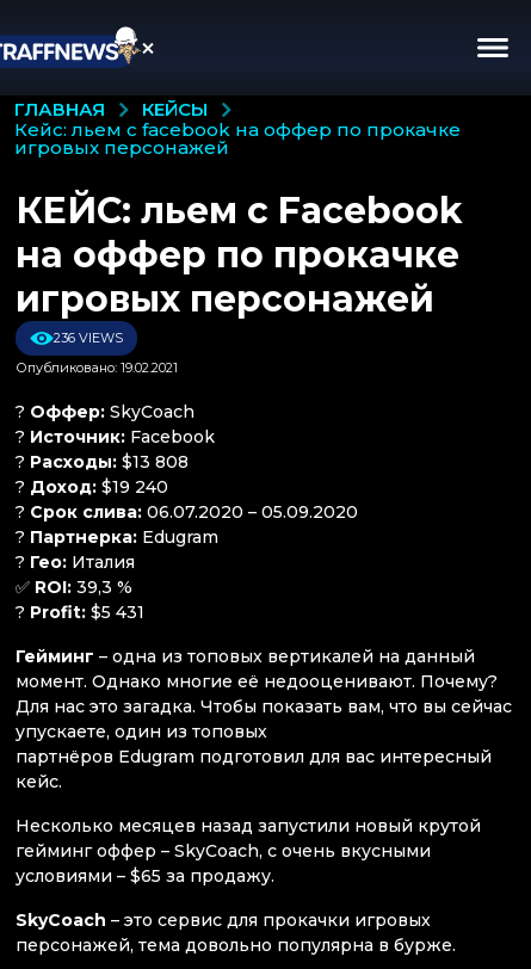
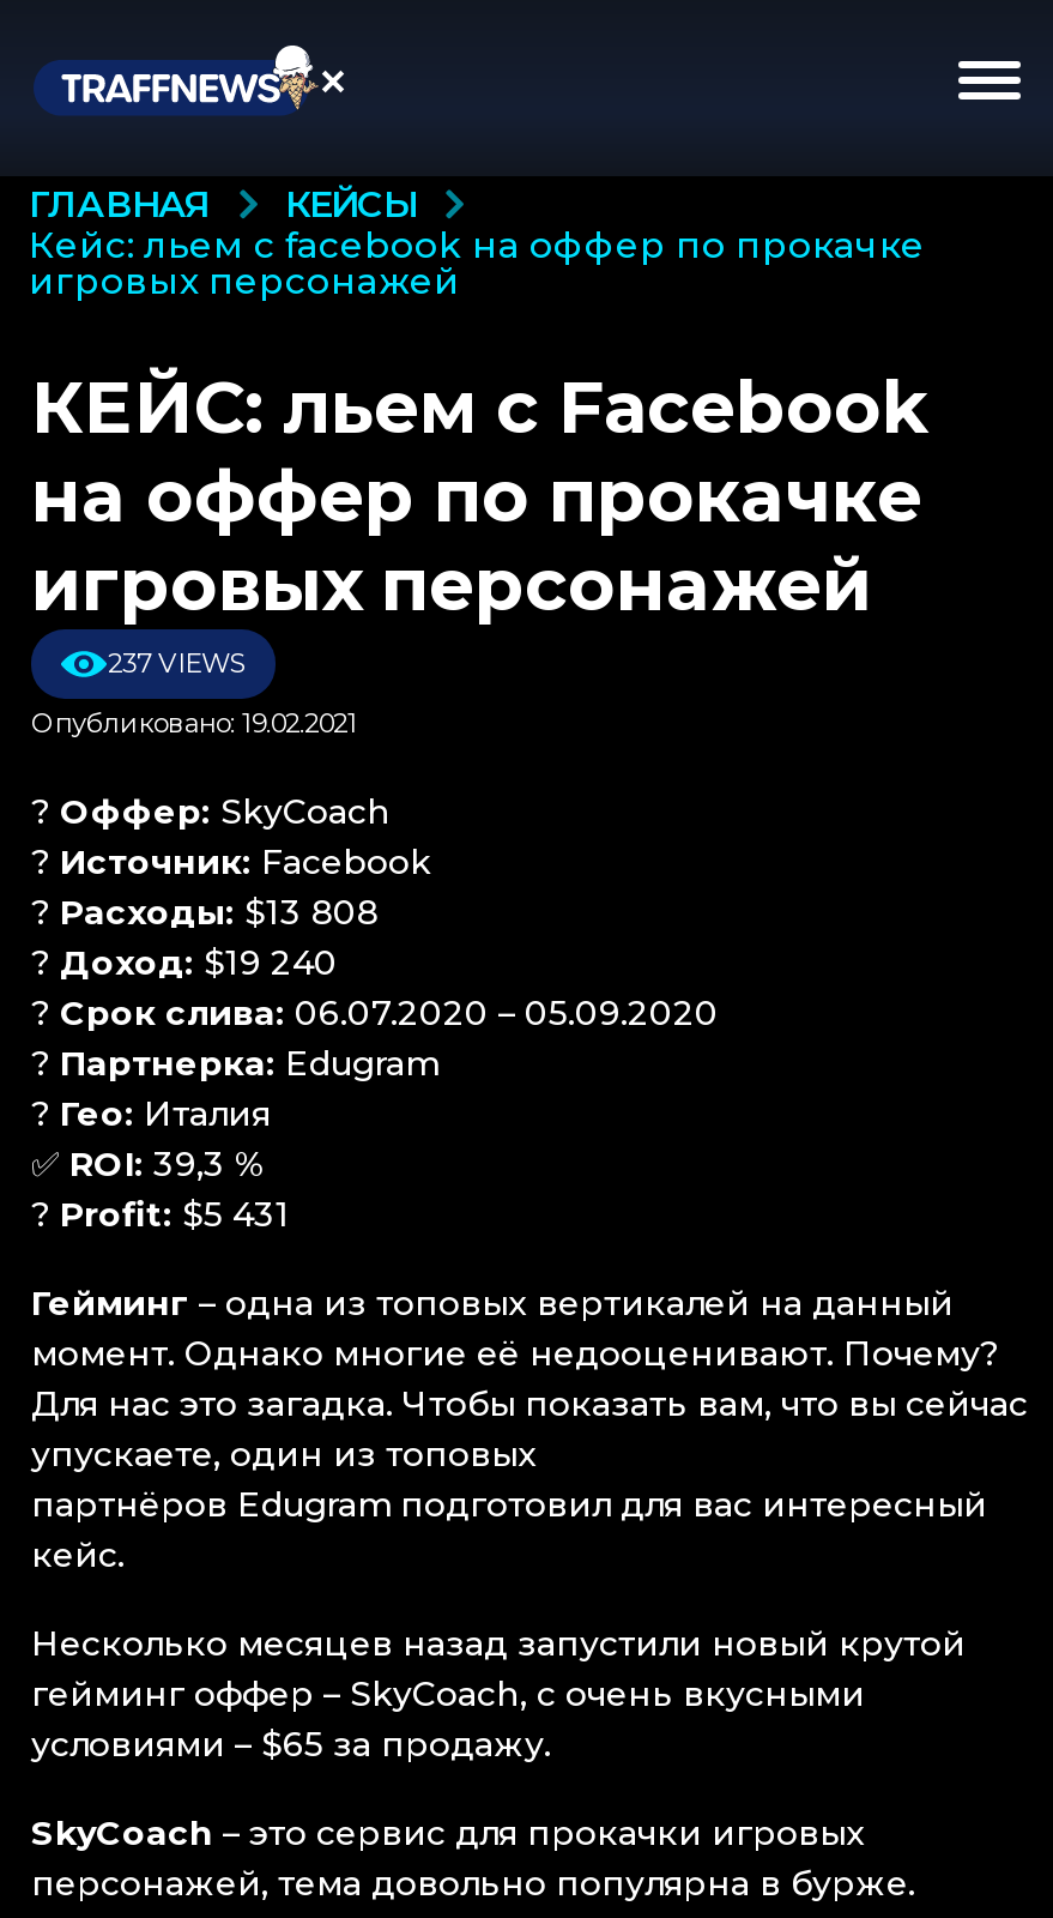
- [image]
+ [image]

- 236 VIEWS
+ 237 VIEWS
